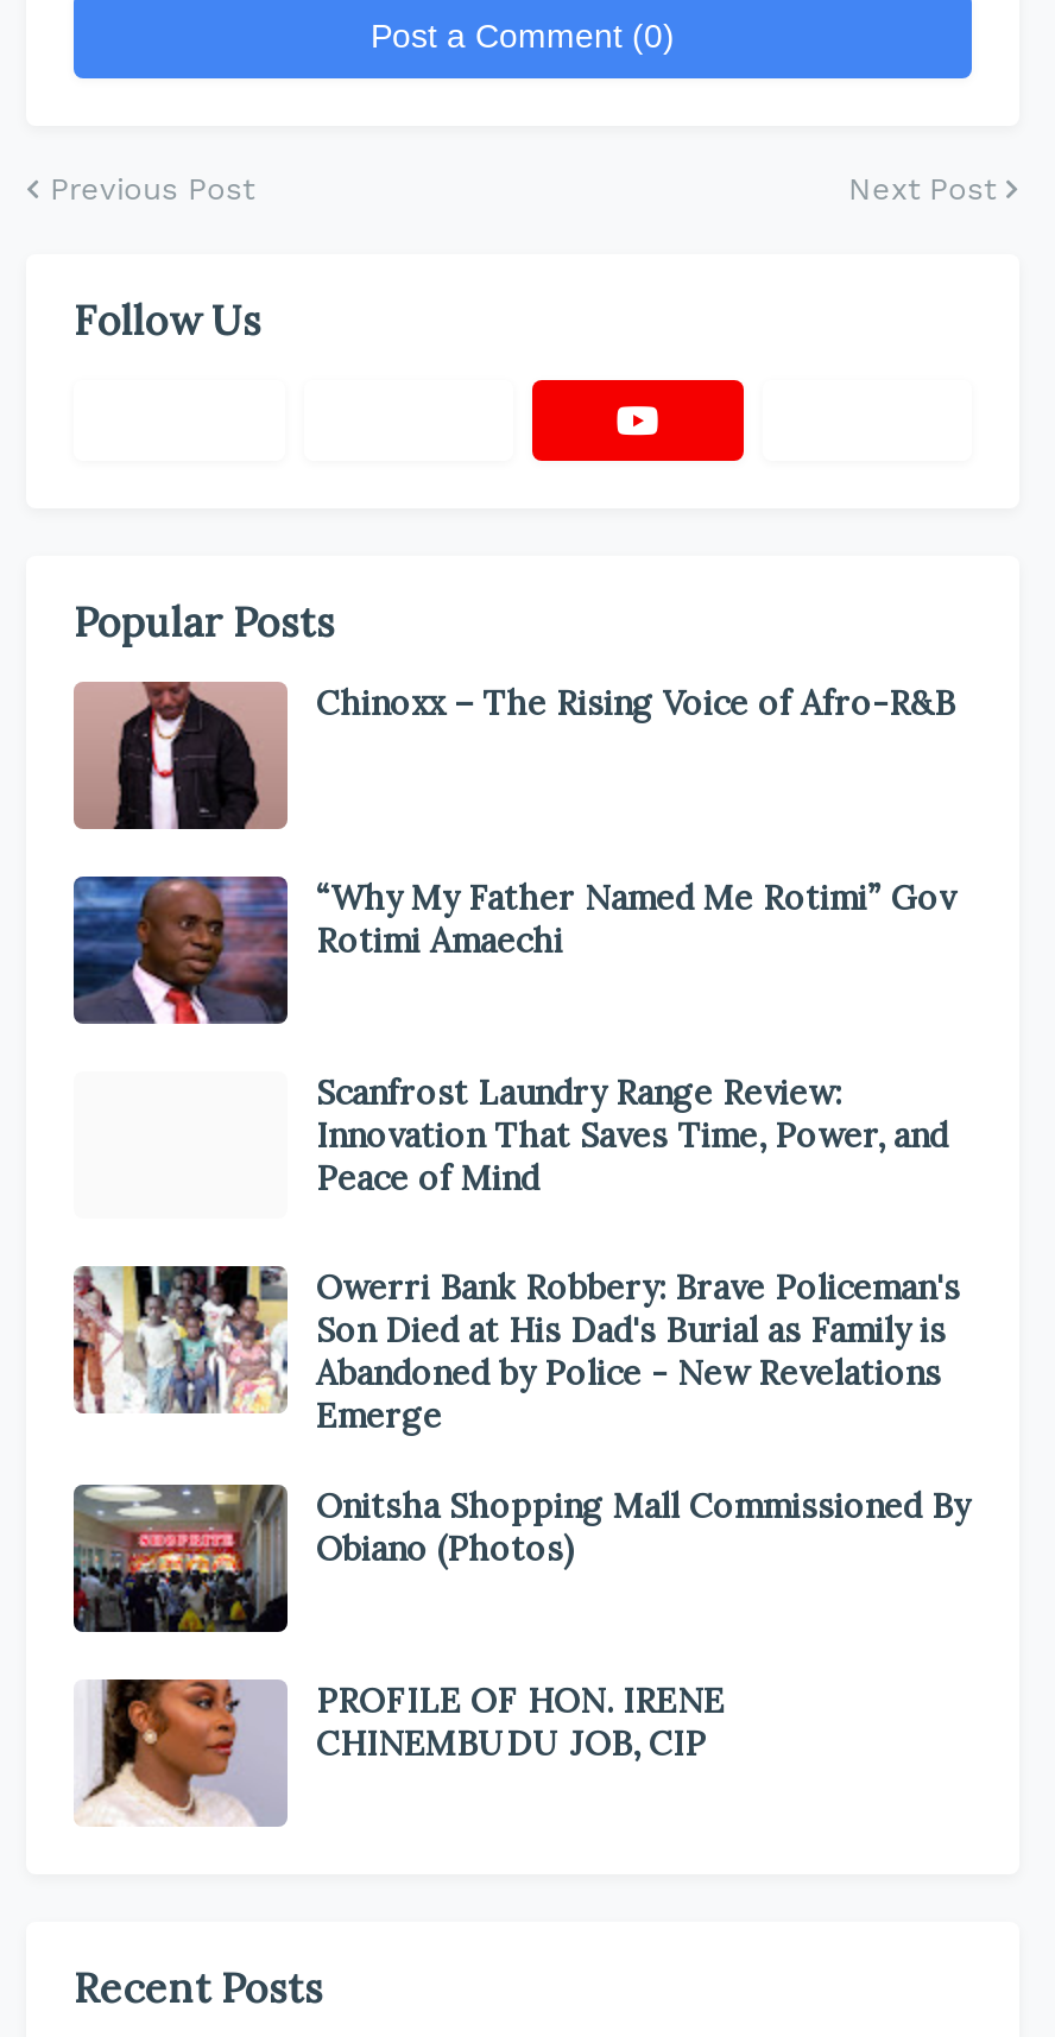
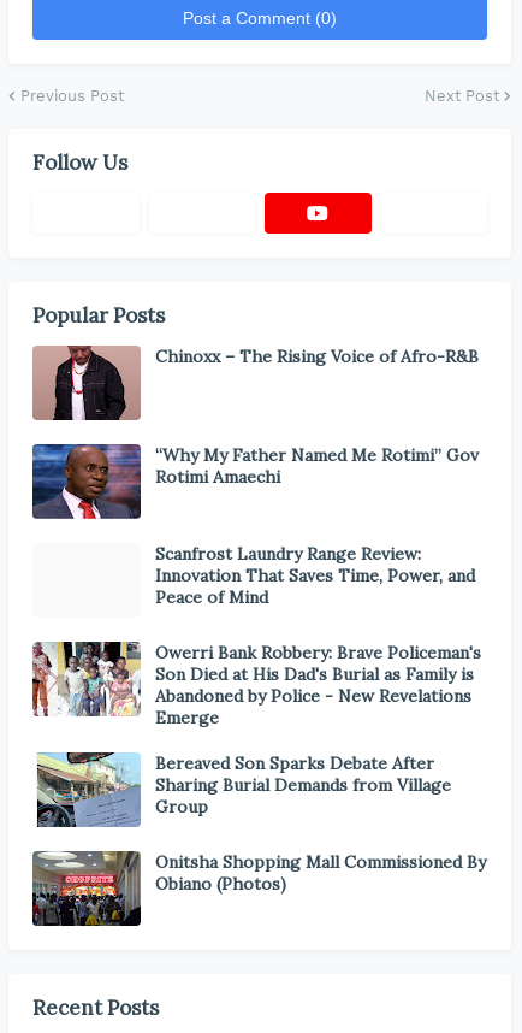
+ [image]
+ Bereaved Son Sparks Debate After
+ Sharing Burial Demands from Village
+ Group

moved down: [image] | Onitsha Shopping Mall Commissioned By | Obiano (Photos)

- [image]
- PROFILE OF HON. IRENE
- CHINEMBUDU JOB, CIP
